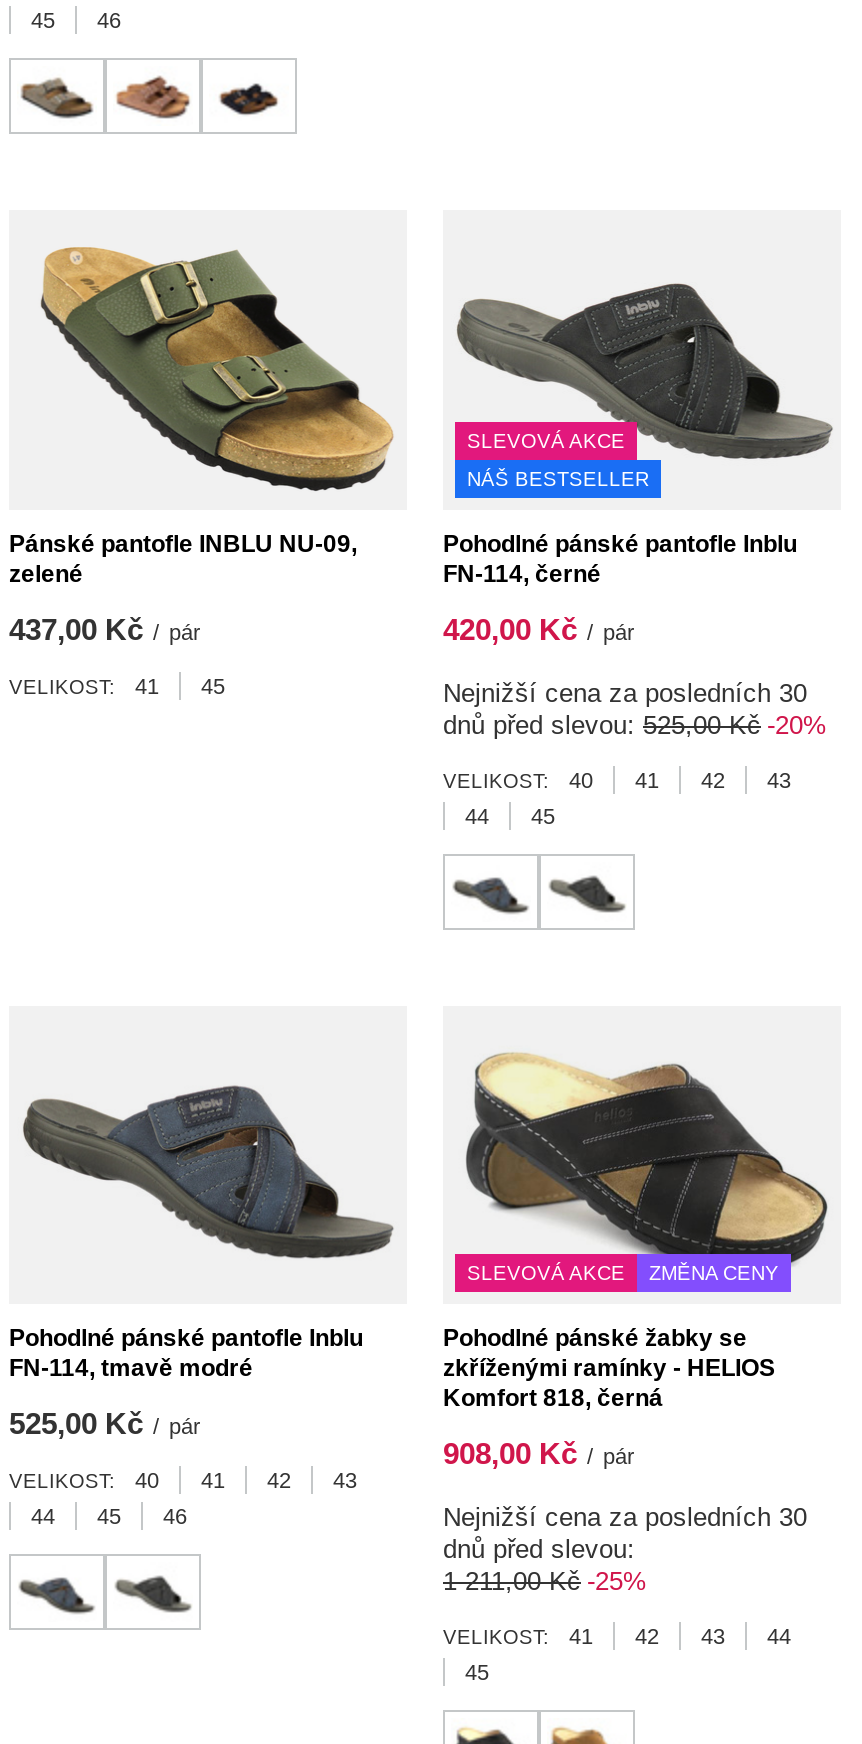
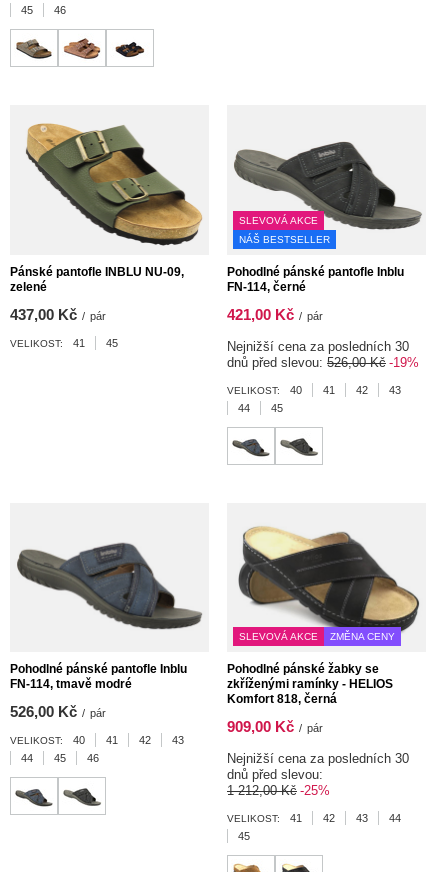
- 420,00 Kč / pár
+ 421,00 Kč / pár

- dnů před slevou: 525,00 Kč -20%
+ dnů před slevou: 526,00 Kč -19%

- 525,00 Kč / pár
+ 526,00 Kč / pár

- 908,00 Kč / pár
+ 909,00 Kč / pár

- 1 211,00 Kč -25%
+ 1 212,00 Kč -25%
